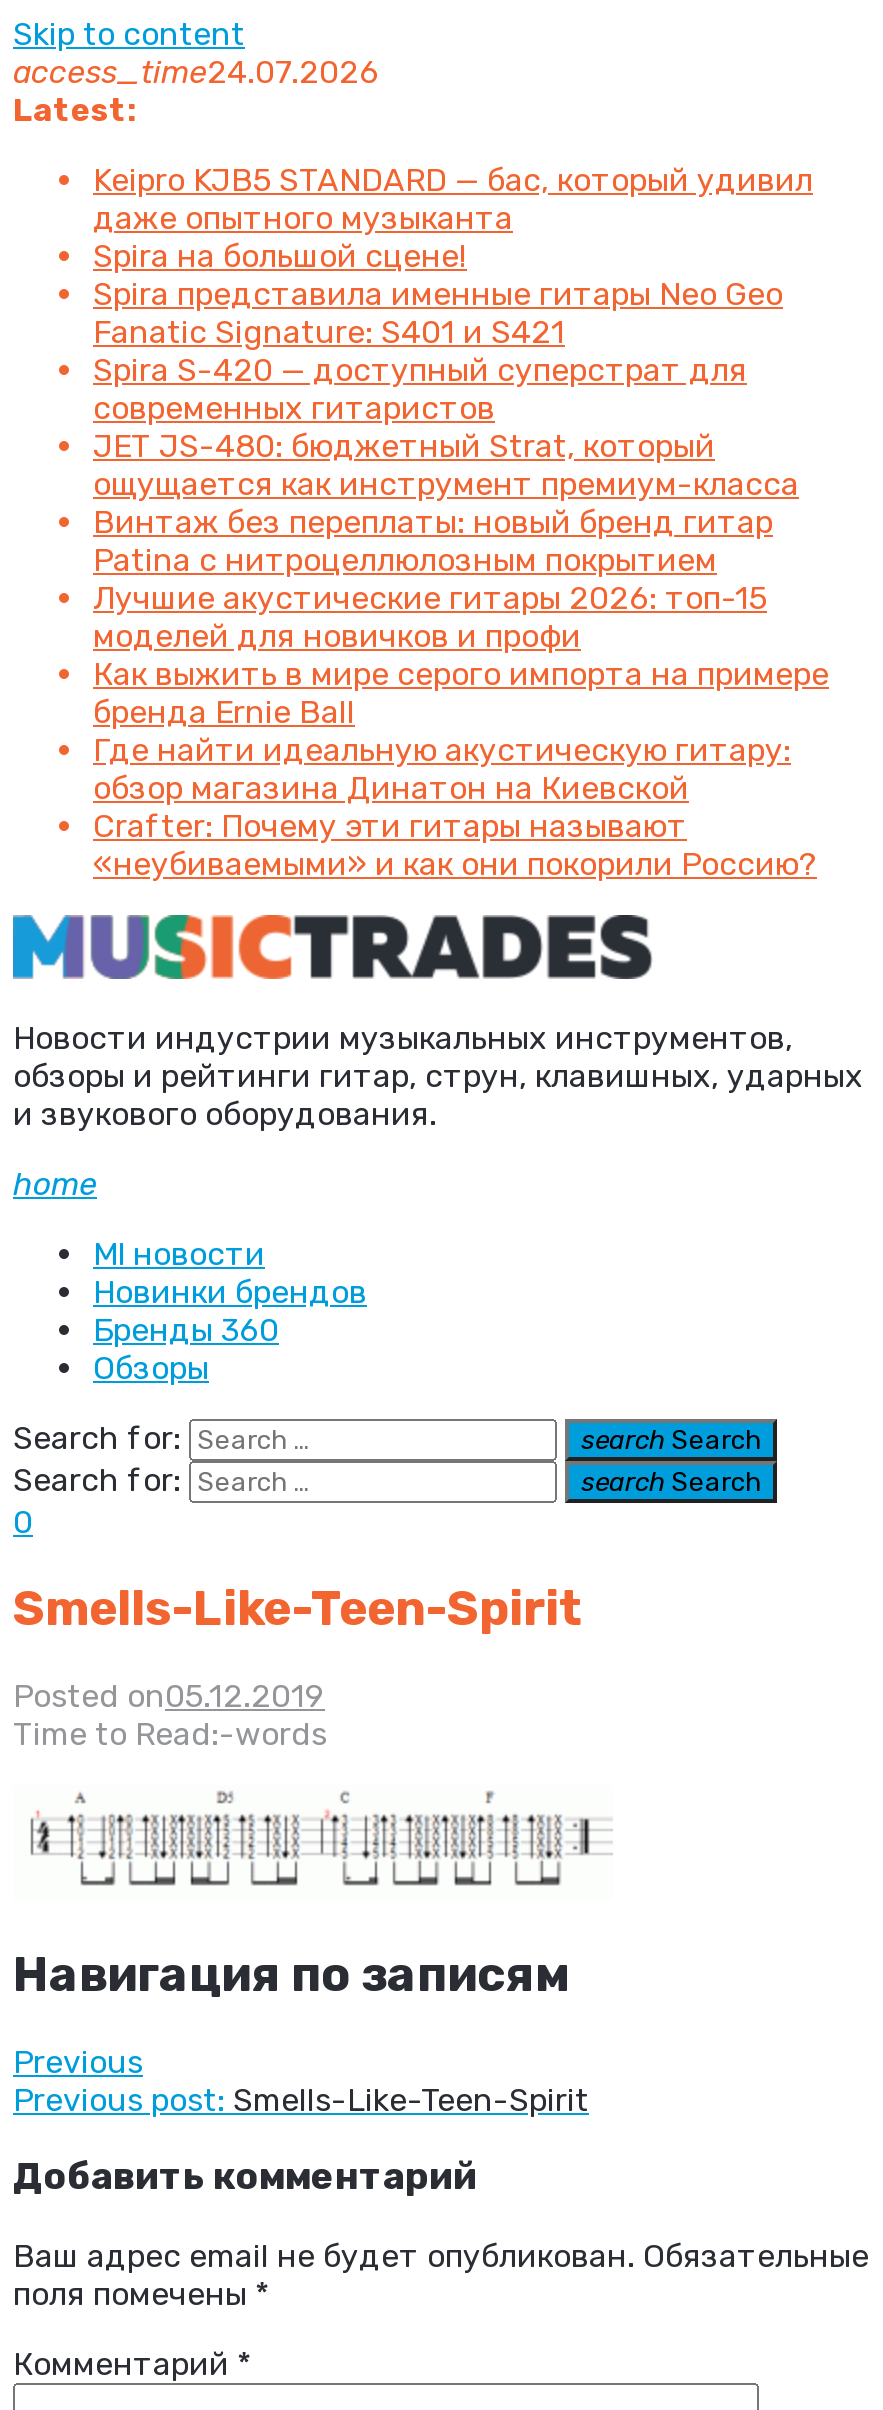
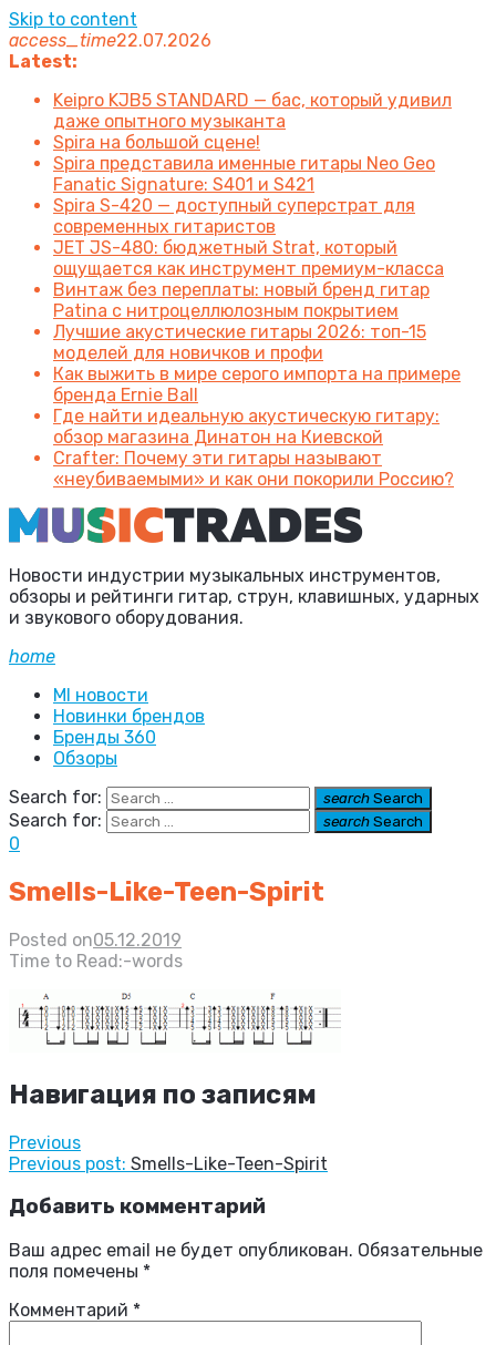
- access_time24.07.2026
+ access_time22.07.2026
